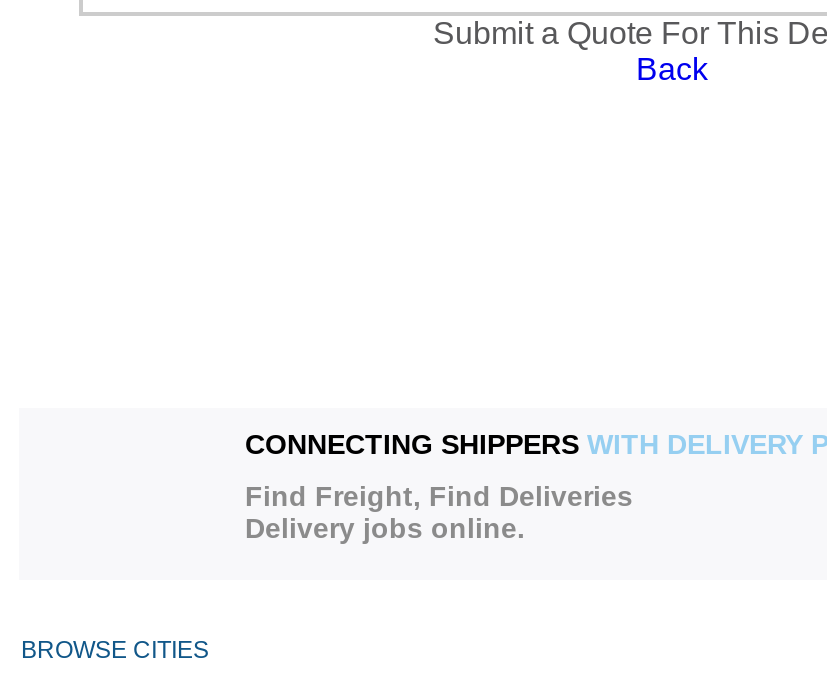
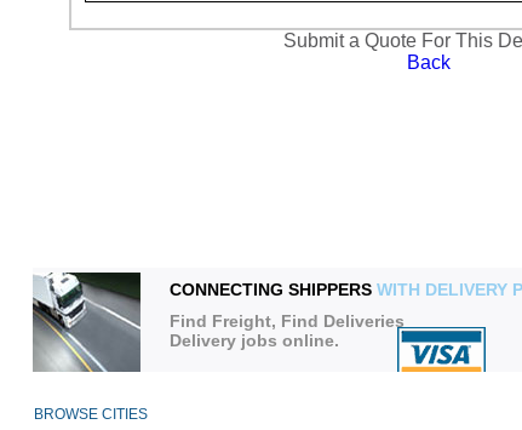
+ [image]

+ [image]
